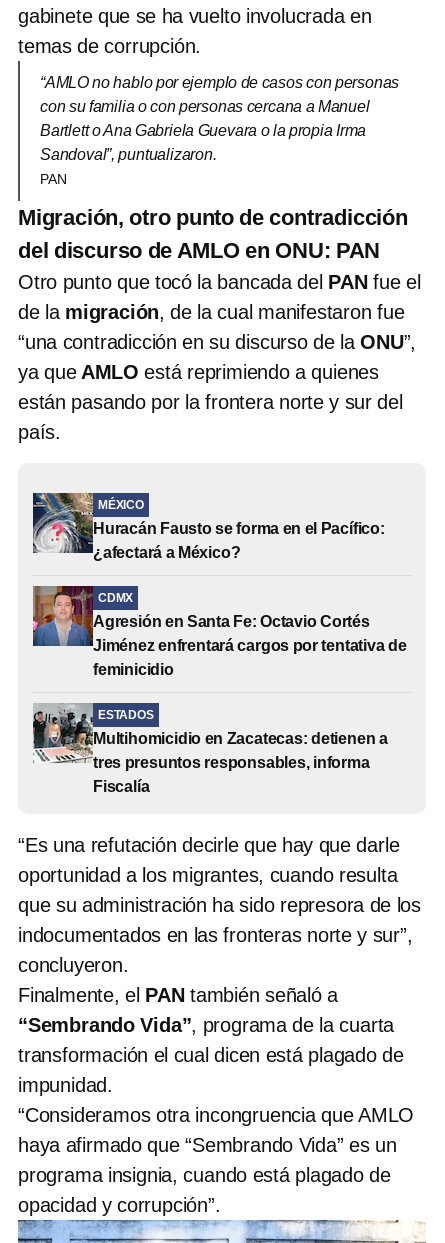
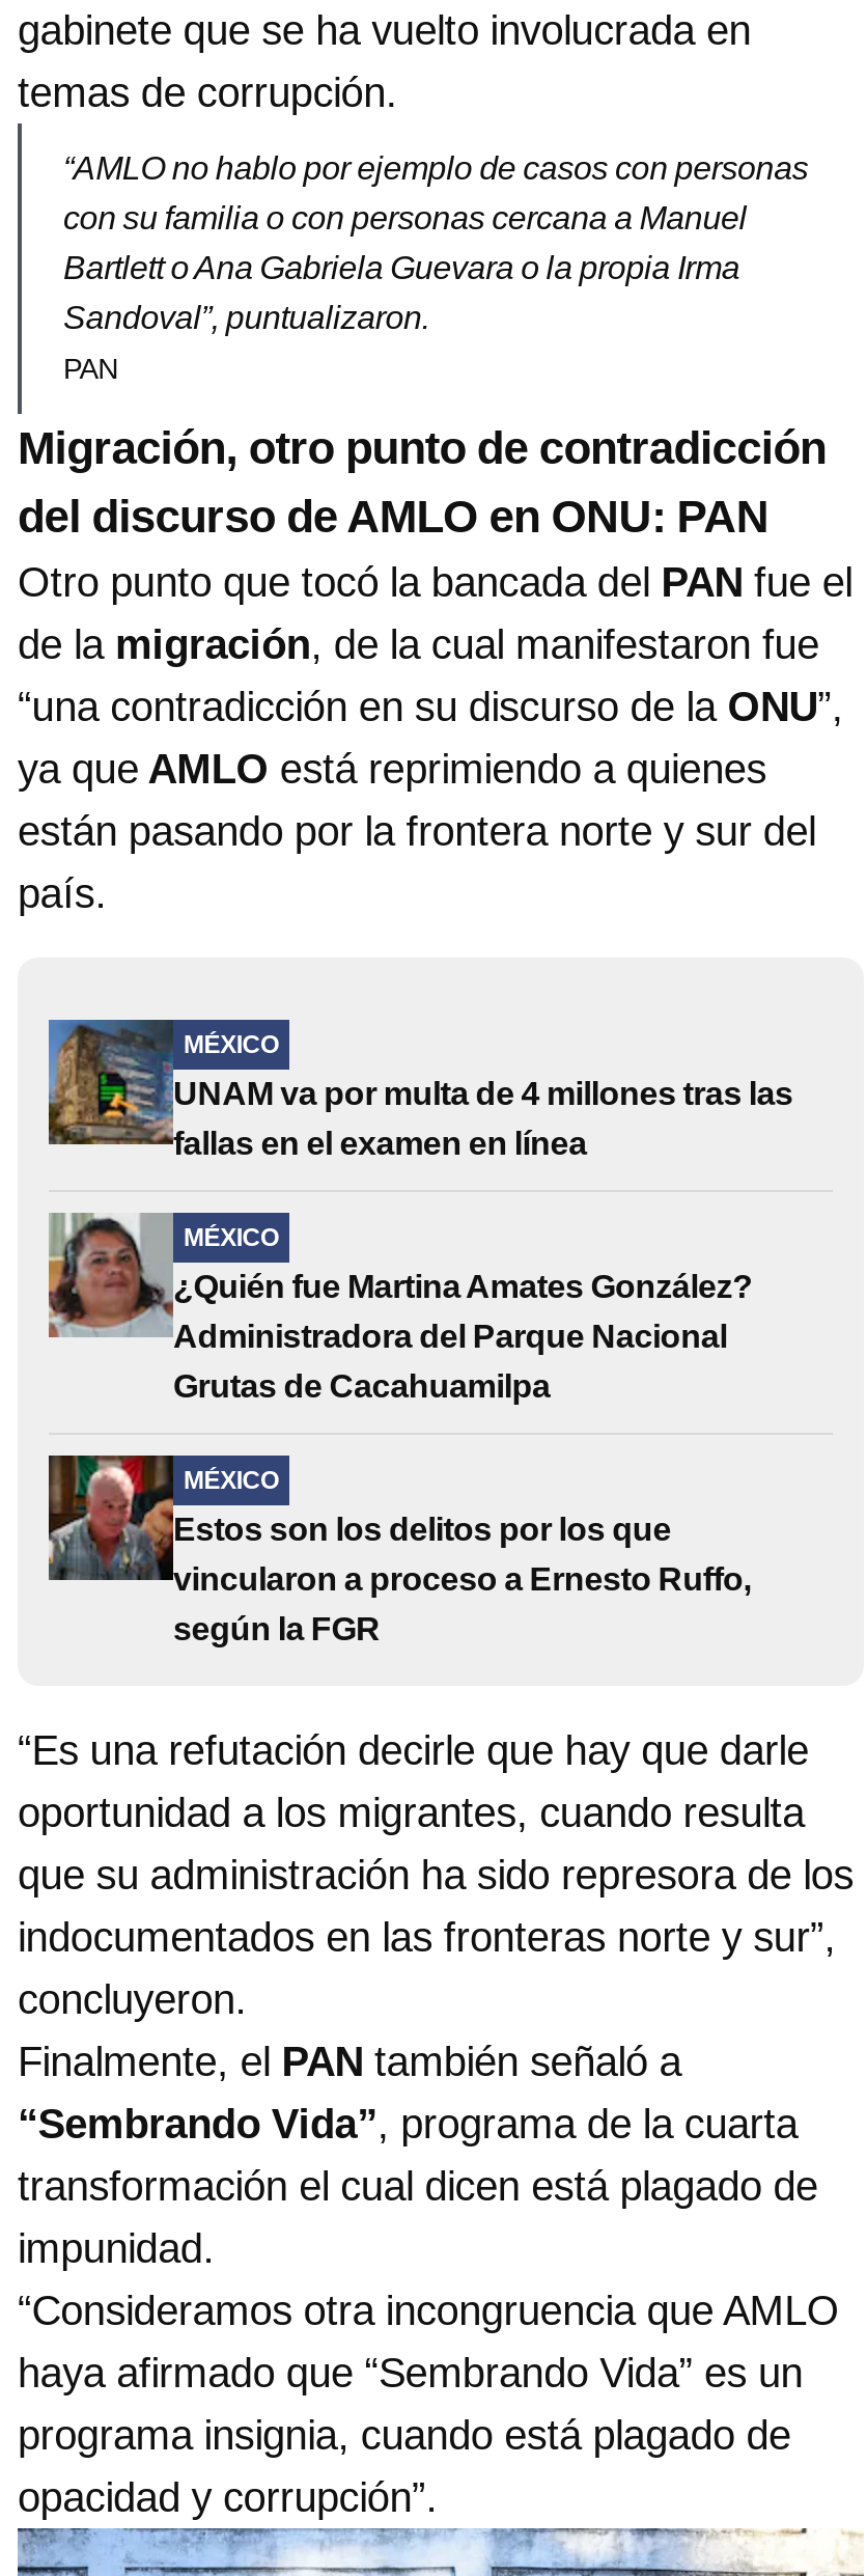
- [image]
- Huracán Fausto se forma en el Pacífico:
- ¿afectará a México?
+ [image]
+ UNAM va por multa de 4 millones tras las
+ fallas en el examen en línea

- [image]
- Agresión en Santa Fe: Octavio Cortés
- Jiménez enfrentará cargos por tentativa de
- feminicidio
+ [image]
+ ¿Quién fue Martina Amates González?
+ Administradora del Parque Nacional
+ Grutas de Cacahuamilpa

- CDMX
+ MÉXICO

- [image]
- Multihomicidio en Zacatecas: detienen a
- tres presuntos responsables, informa
- Fiscalía
+ [image]
+ Estos son los delitos por los que
+ vincularon a proceso a Ernesto Ruffo,
+ según la FGR

- ESTADOS
+ MÉXICO
